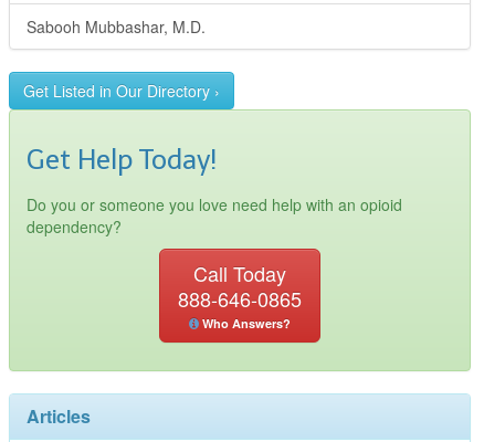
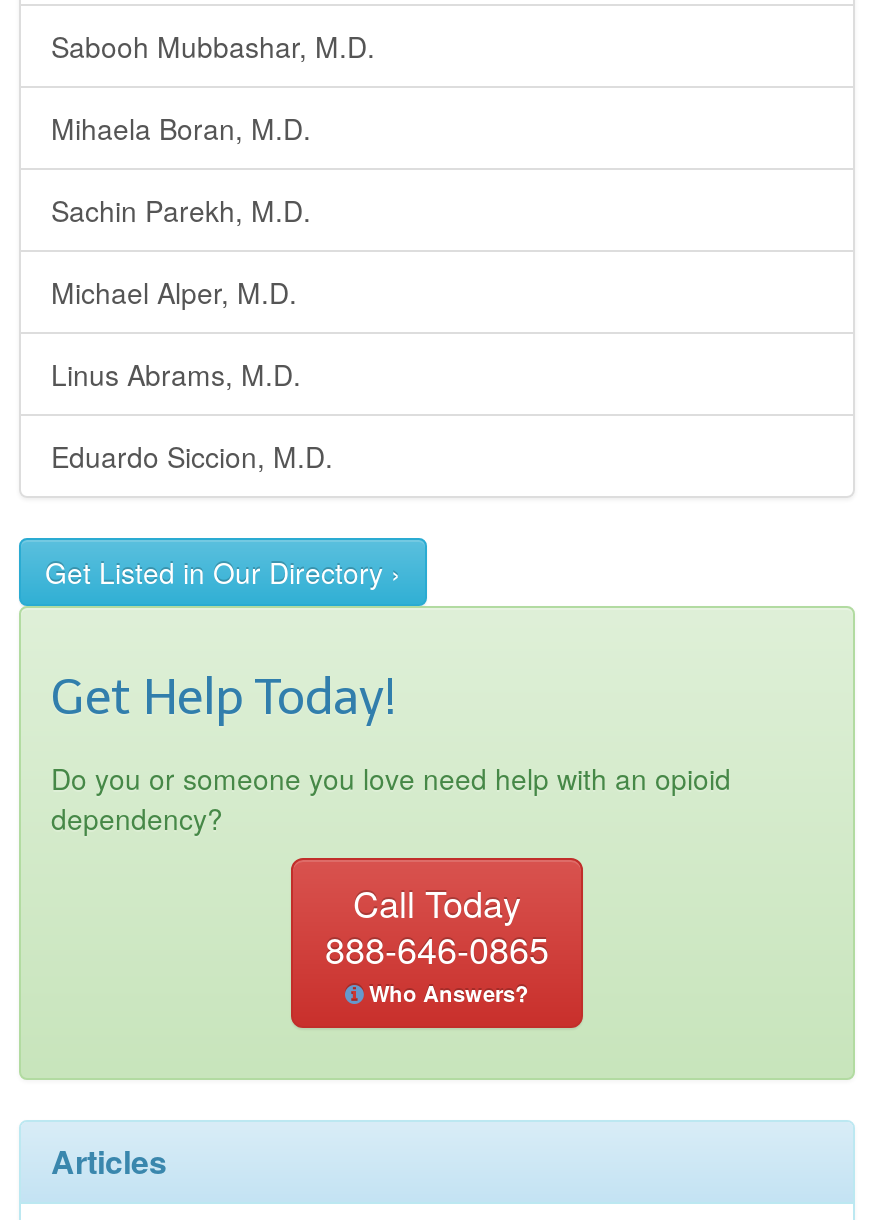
+ Mihaela Boran, M.D.
+ Sachin Parekh, M.D.
+ Michael Alper, M.D.
+ Linus Abrams, M.D.
+ Eduardo Siccion, M.D.
